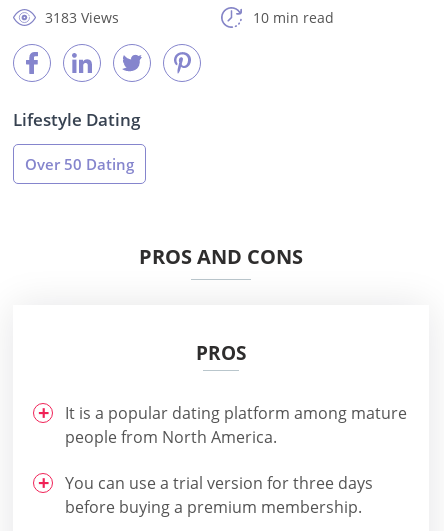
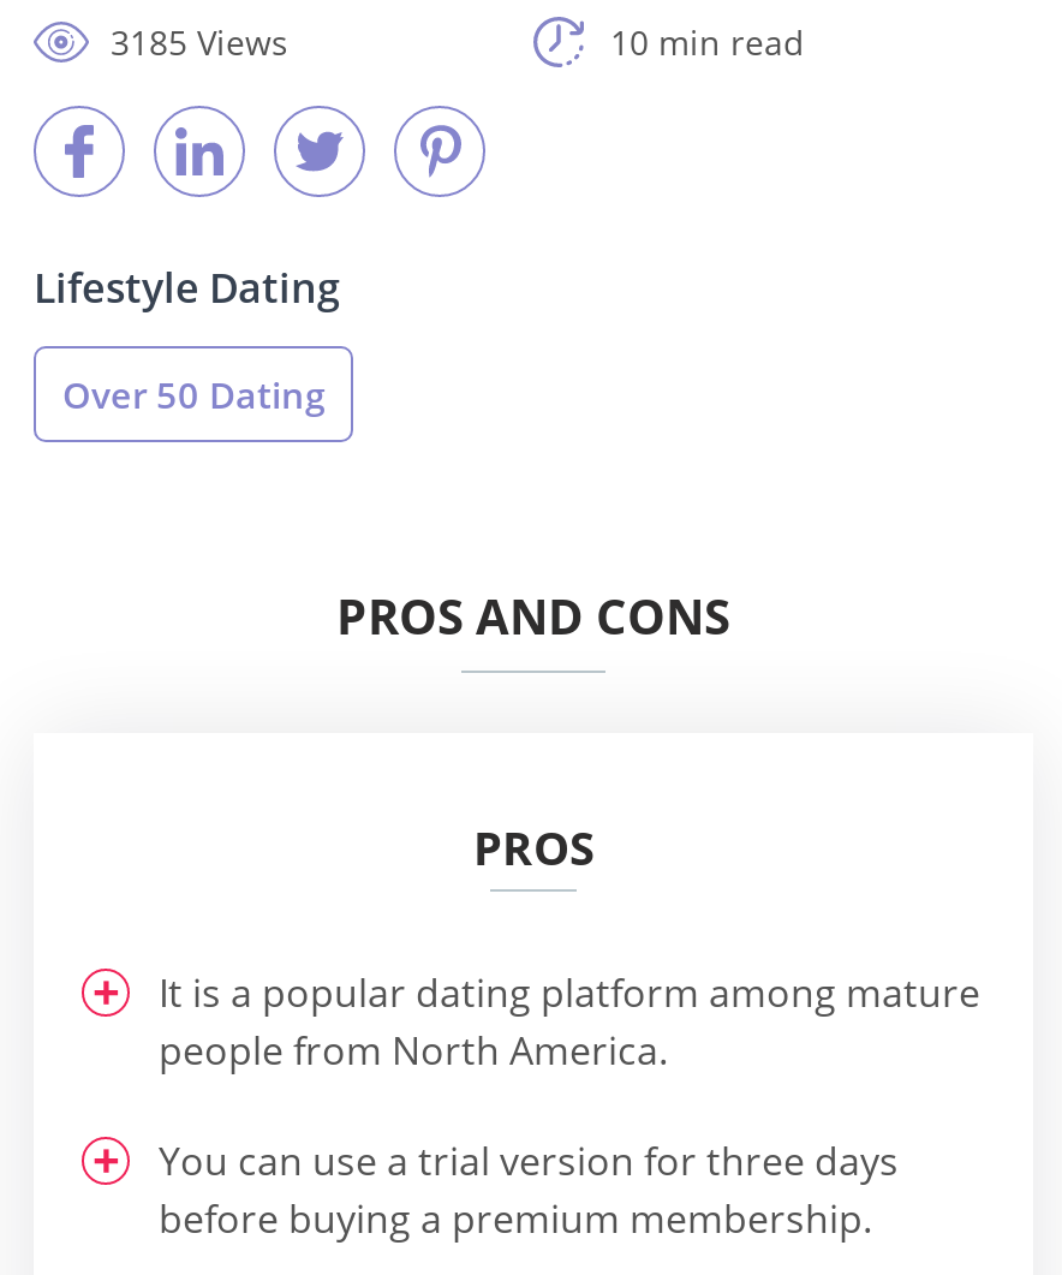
- 3183 Views
+ 3185 Views
